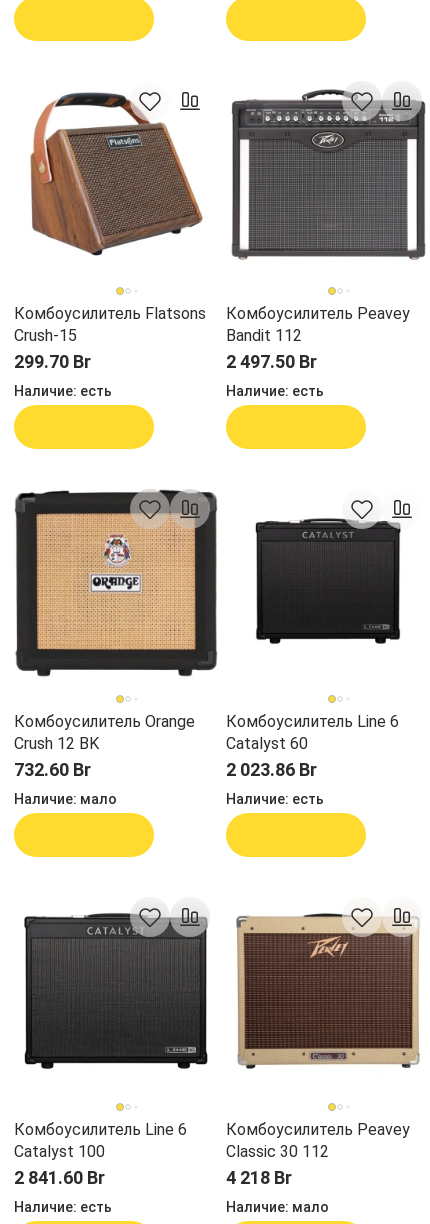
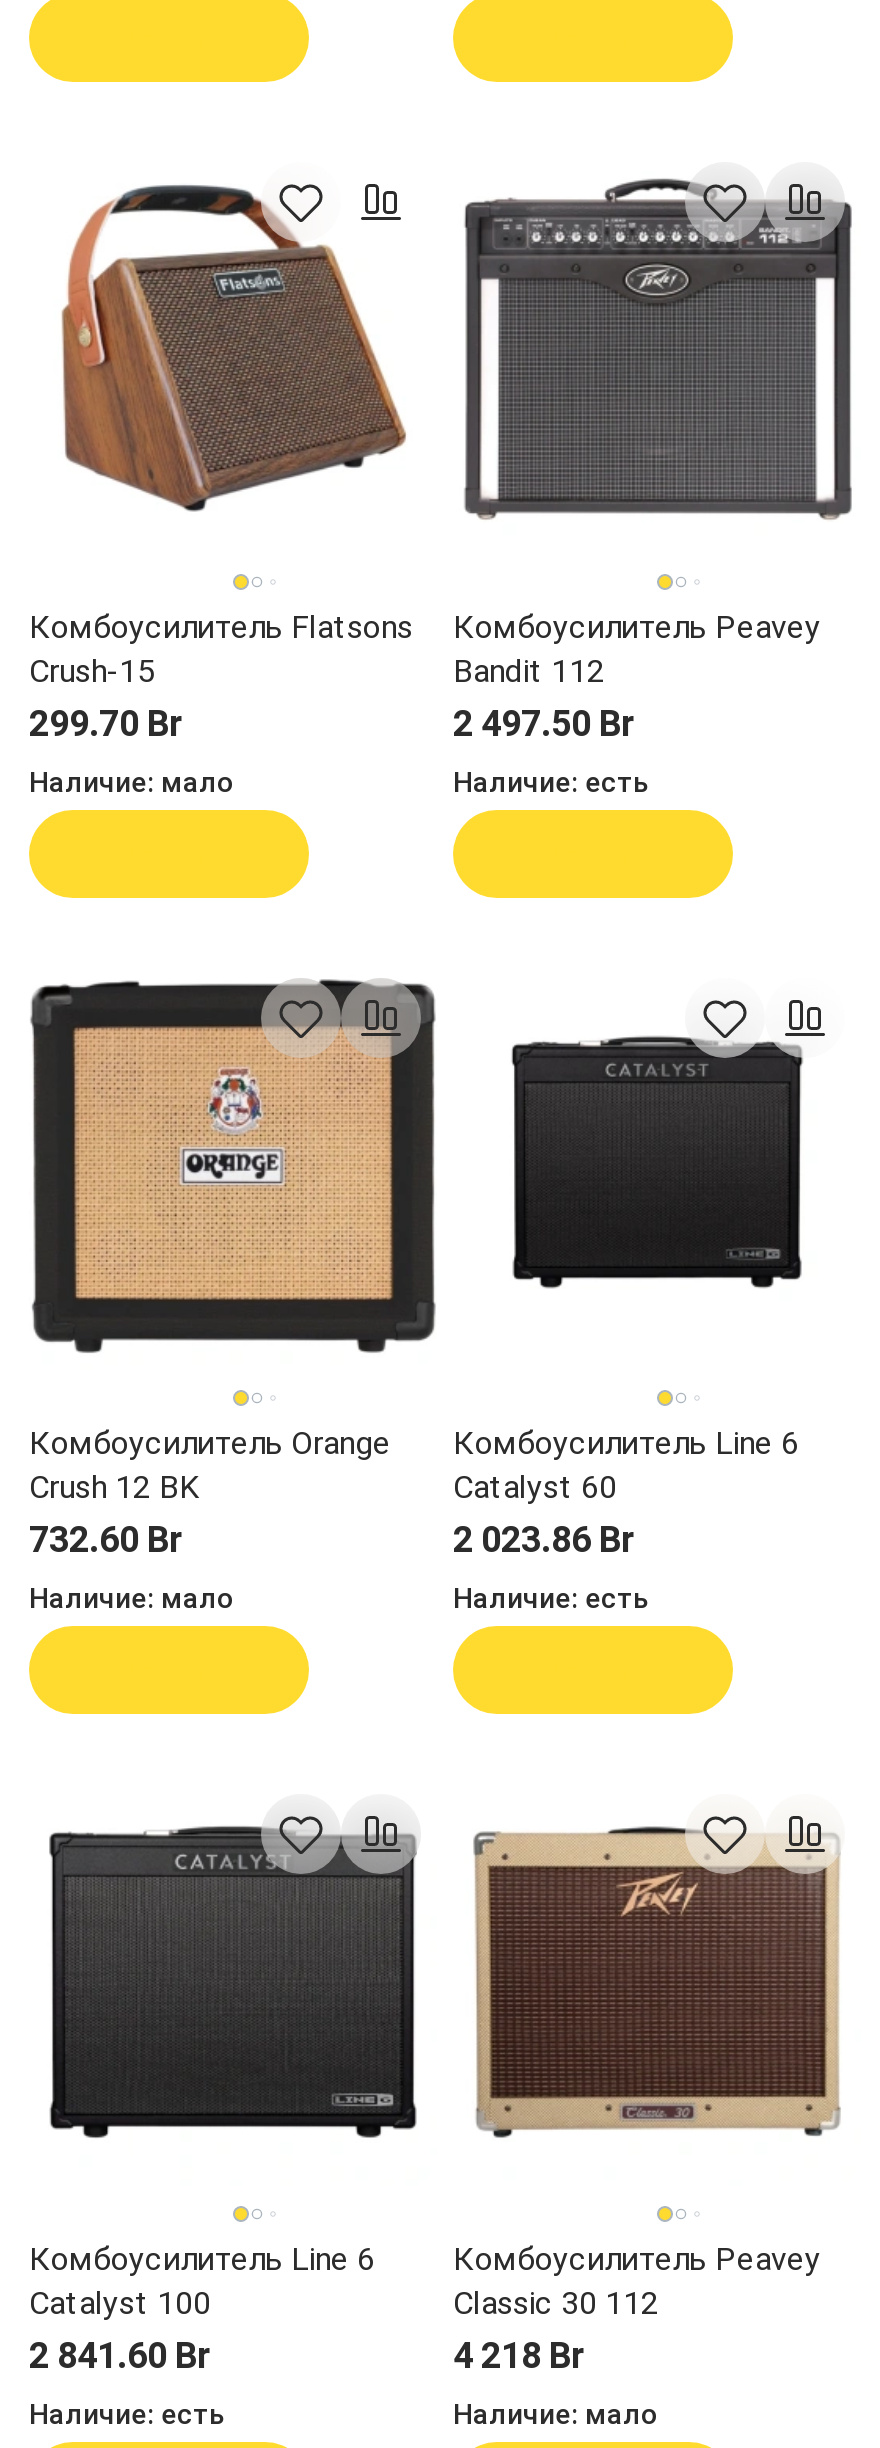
- Наличие: есть
+ Наличие: мало
